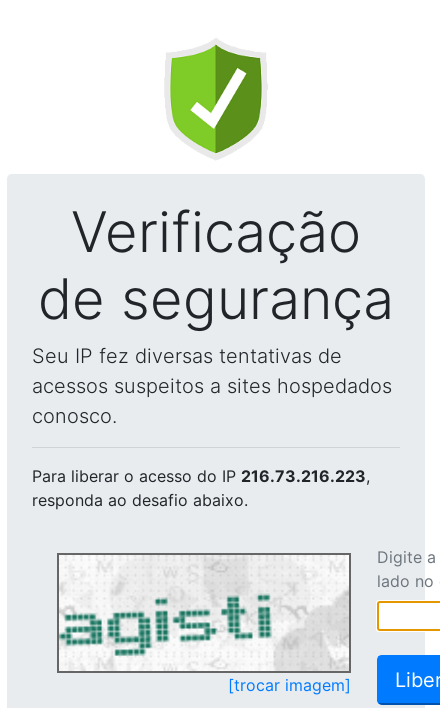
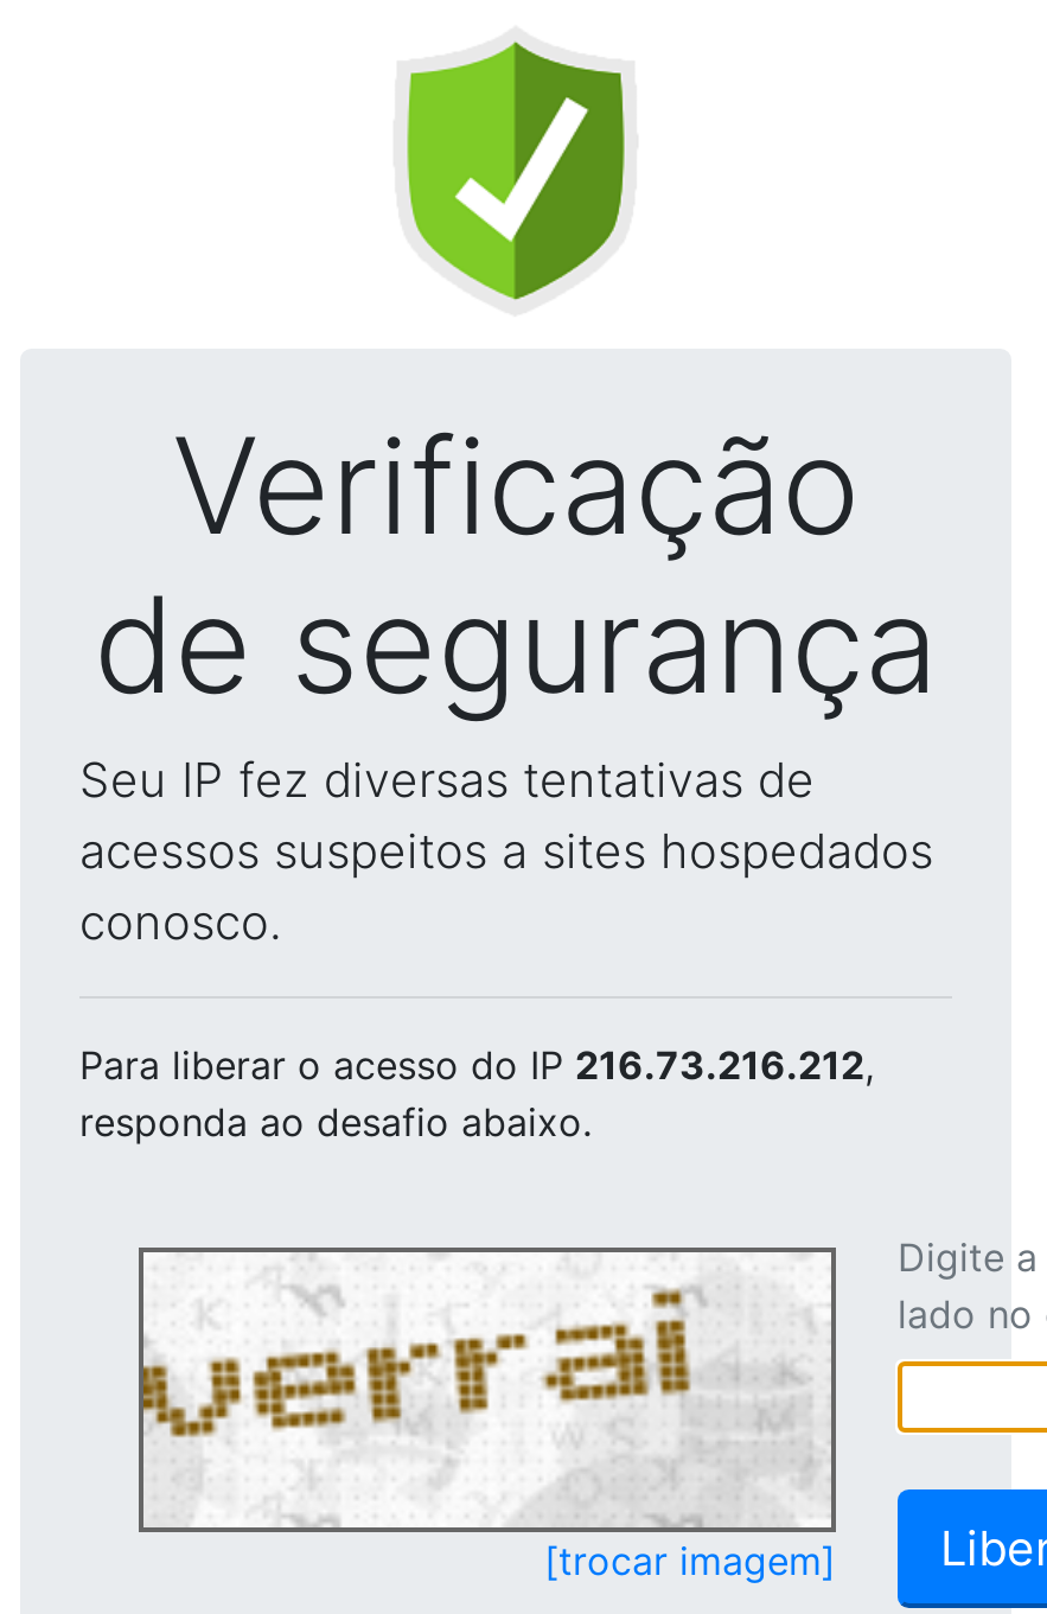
- Para liberar o acesso do IP 216.73.216.223,
+ Para liberar o acesso do IP 216.73.216.212,

- [image]
+ [image]
